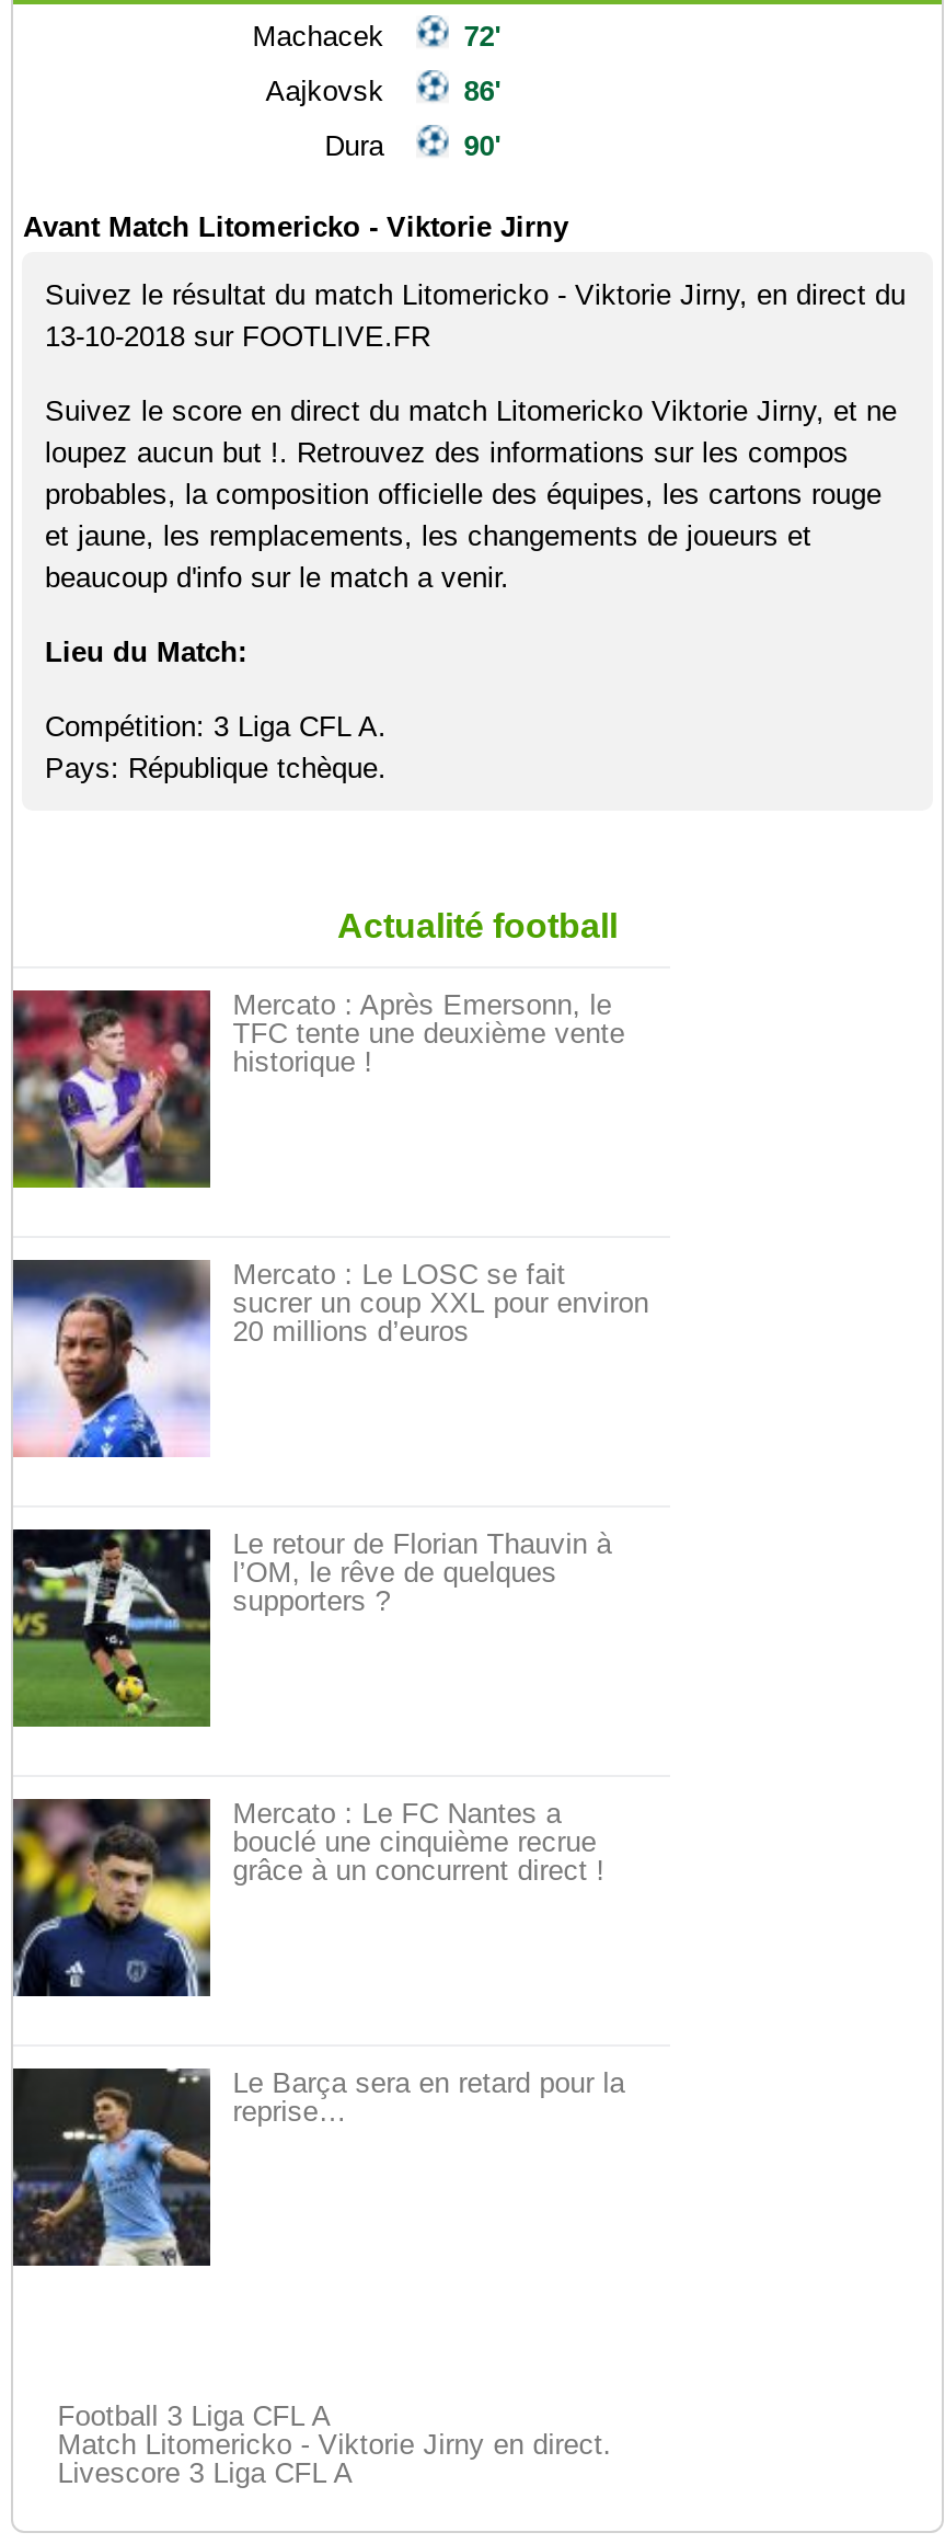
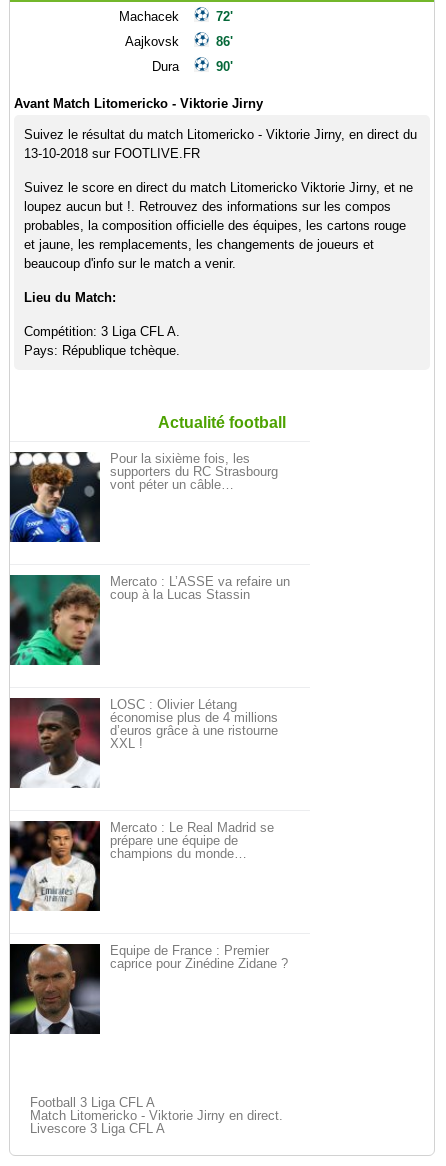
- [image]
- Mercato : Après Emersonn, le
- TFC tente une deuxième vente
- historique !
+ [image]
+ Pour la sixième fois, les
+ supporters du RC Strasbourg
+ vont péter un câble…

- [image]
- Mercato : Le LOSC se fait
- sucrer un coup XXL pour environ
- 20 millions d’euros
+ [image]
+ Mercato : L’ASSE va refaire un
+ coup à la Lucas Stassin

- [image]
- Le retour de Florian Thauvin à
- l’OM, le rêve de quelques
- supporters ?
+ [image]
+ LOSC : Olivier Létang
+ économise plus de 4 millions
+ d’euros grâce à une ristourne
+ XXL !

- [image]
- Mercato : Le FC Nantes a
- bouclé une cinquième recrue
- grâce à un concurrent direct !
+ [image]
+ Mercato : Le Real Madrid se
+ prépare une équipe de
+ champions du monde…

- [image]
- Le Barça sera en retard pour la
- reprise…
+ [image]
+ Équipe de France : Premier
+ caprice pour Zinédine Zidane ?
